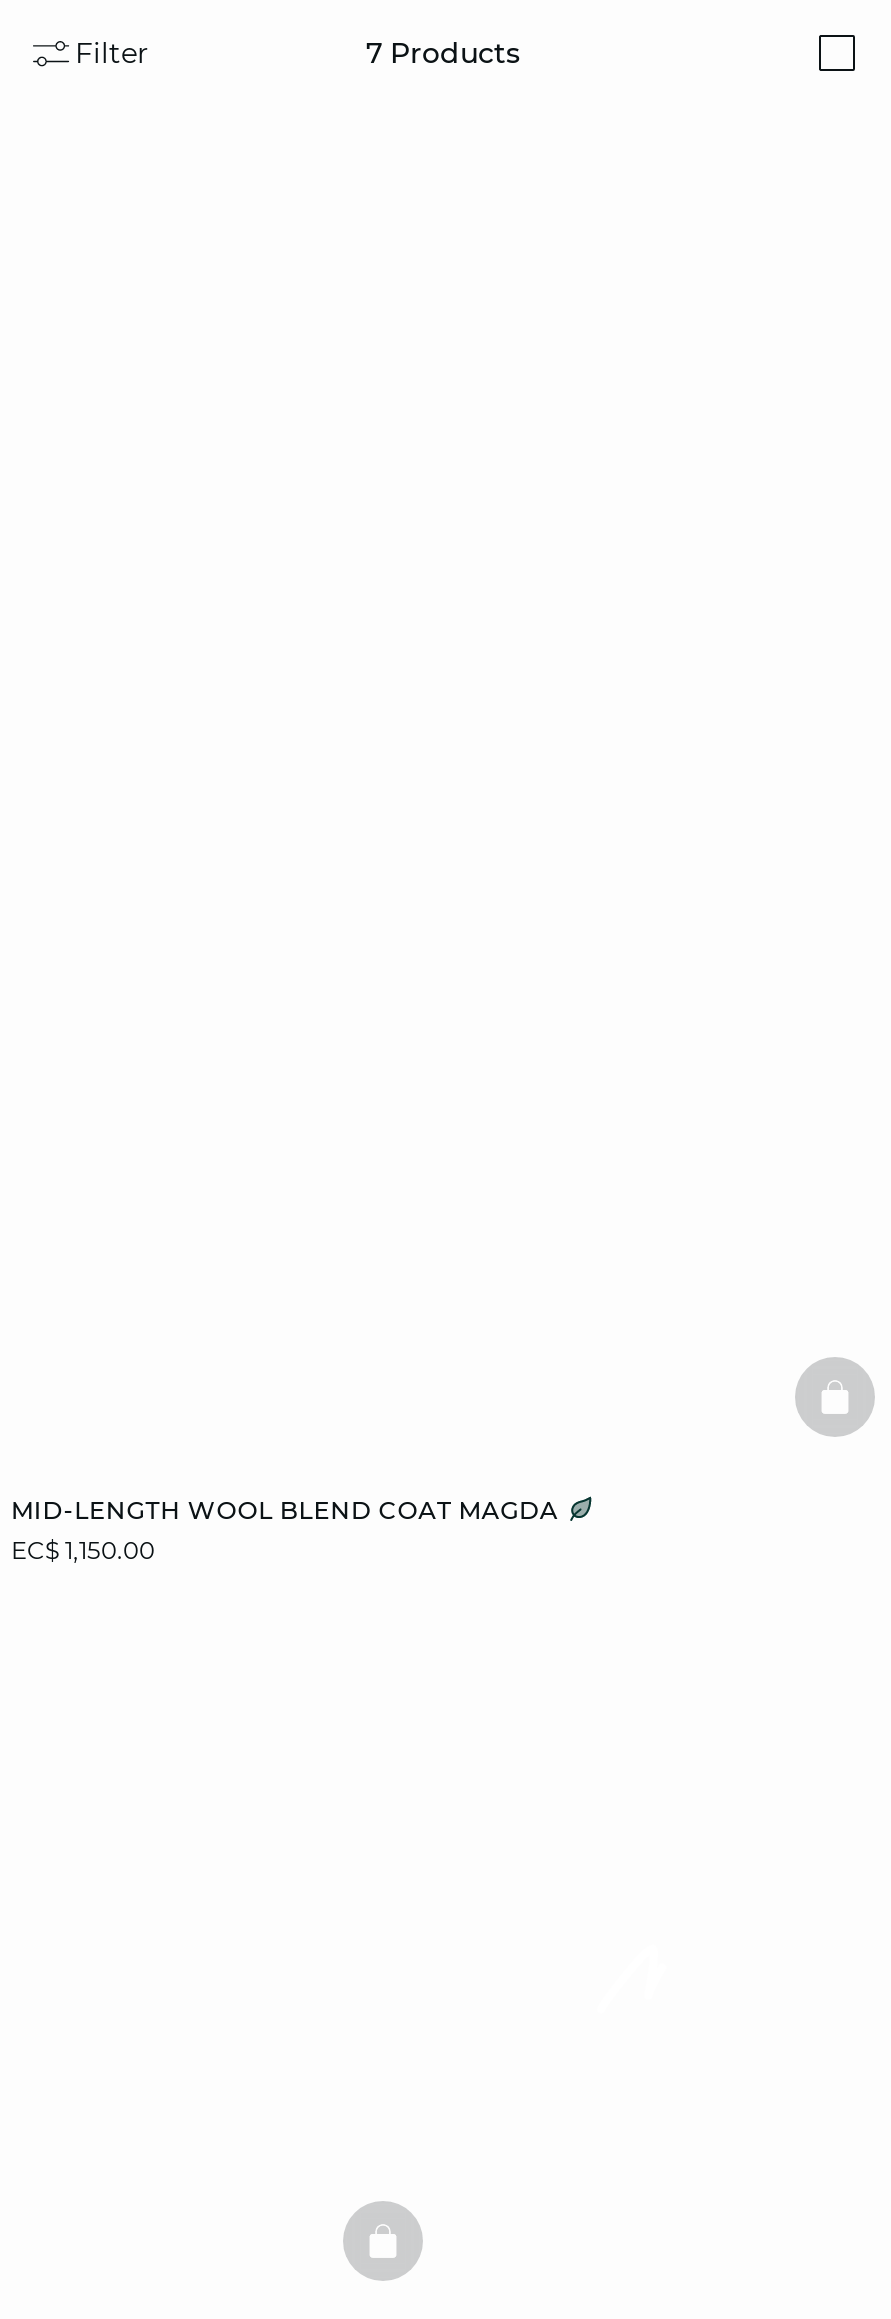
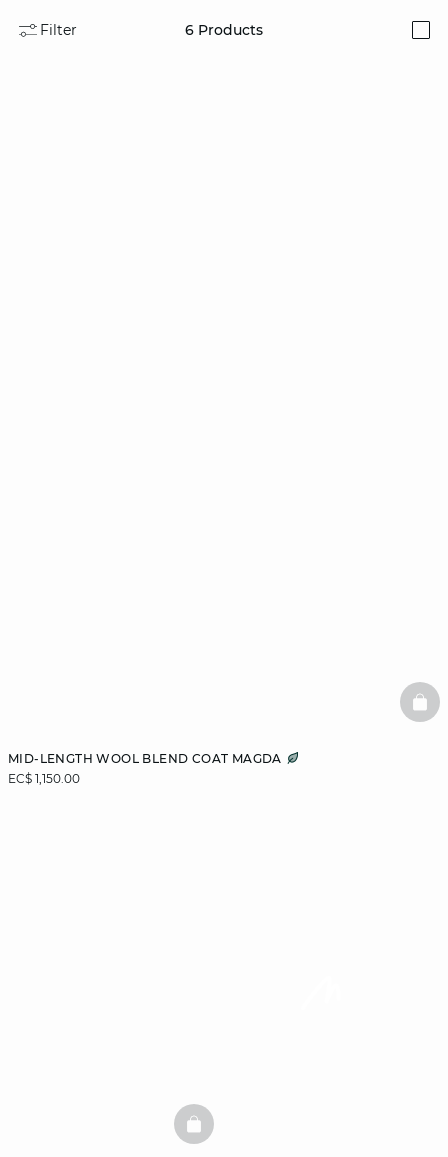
- 7 Products
+ 6 Products
